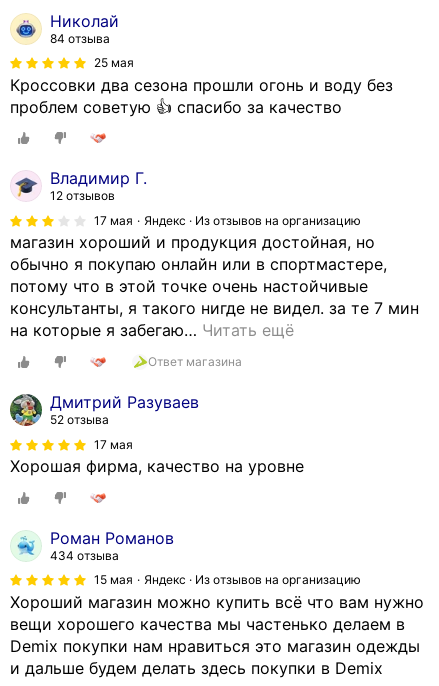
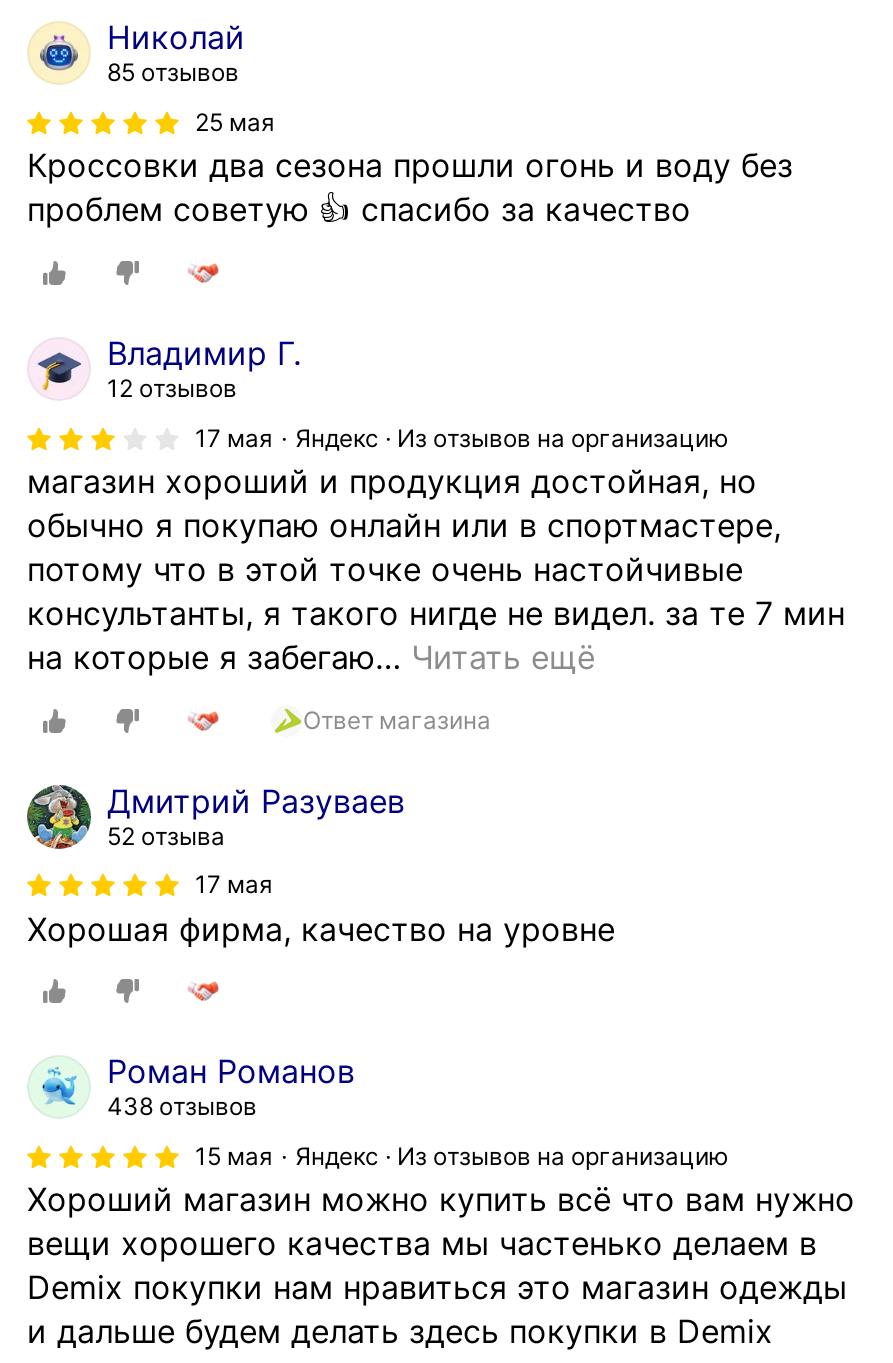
- 84 отзыва
+ 85 отзывов

- 434 отзыва
+ 438 отзывов
